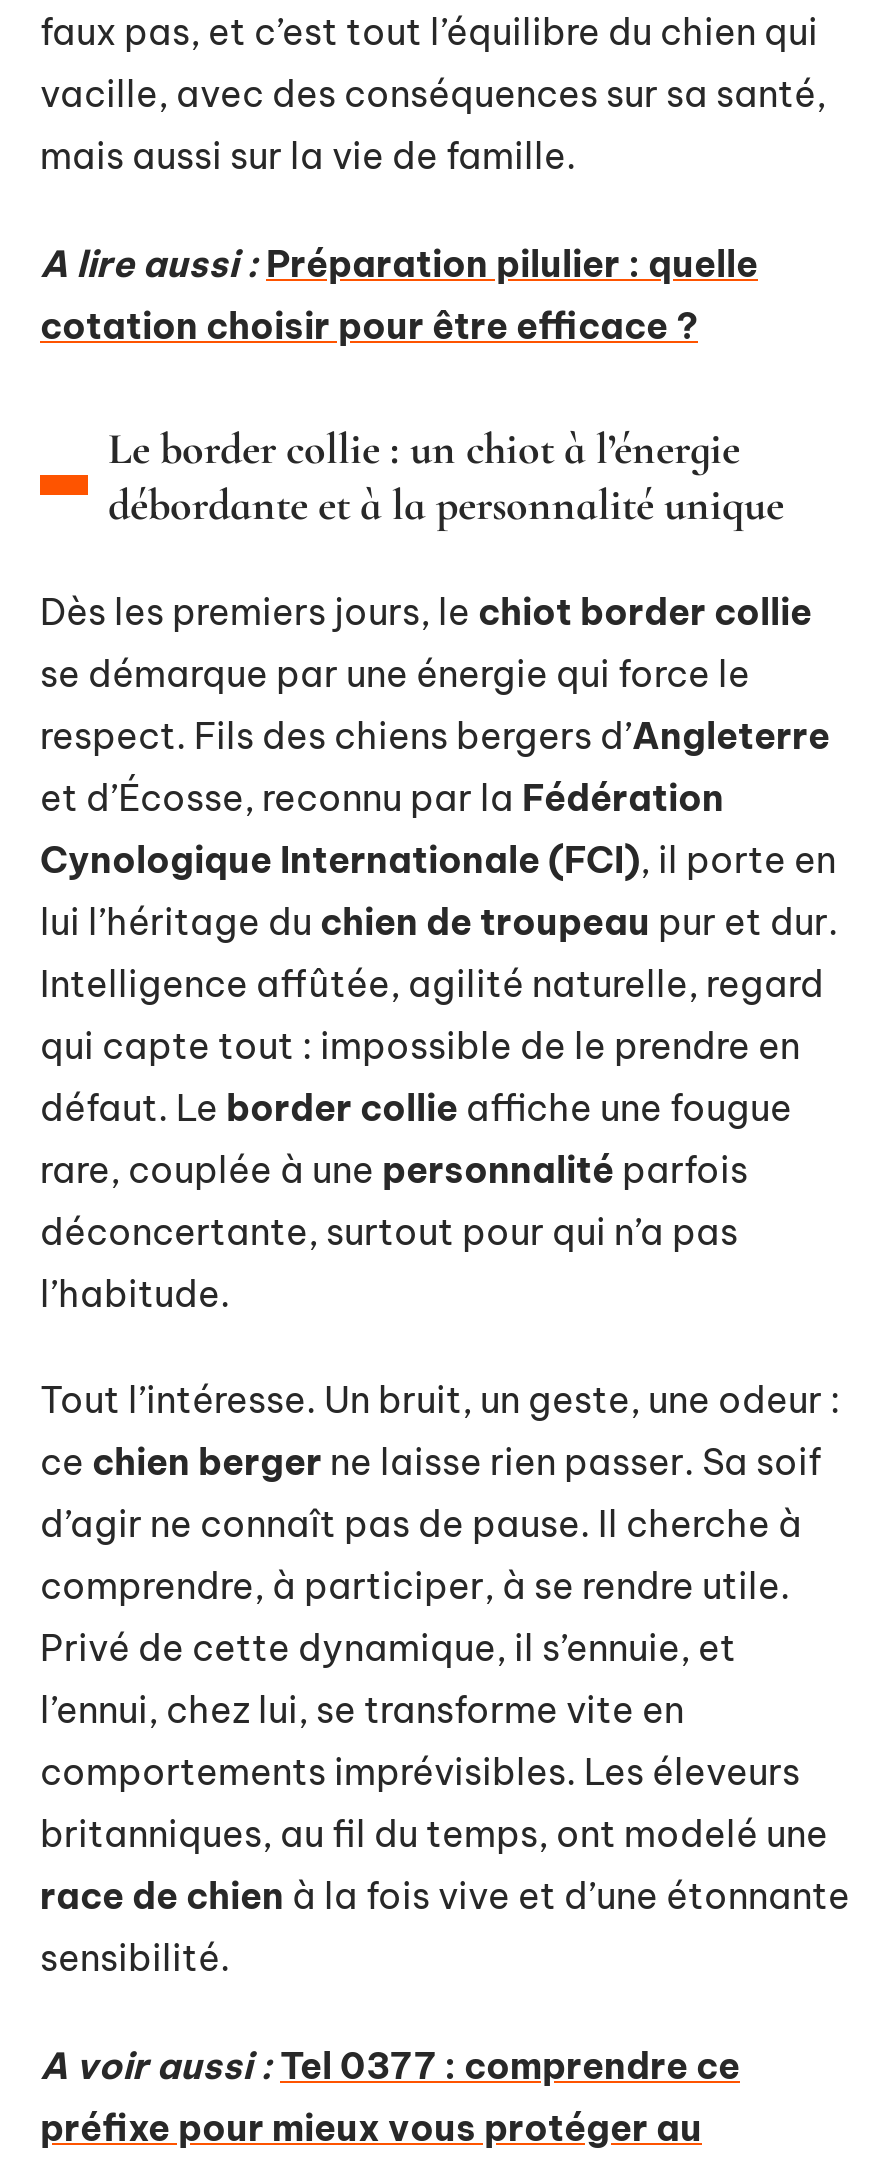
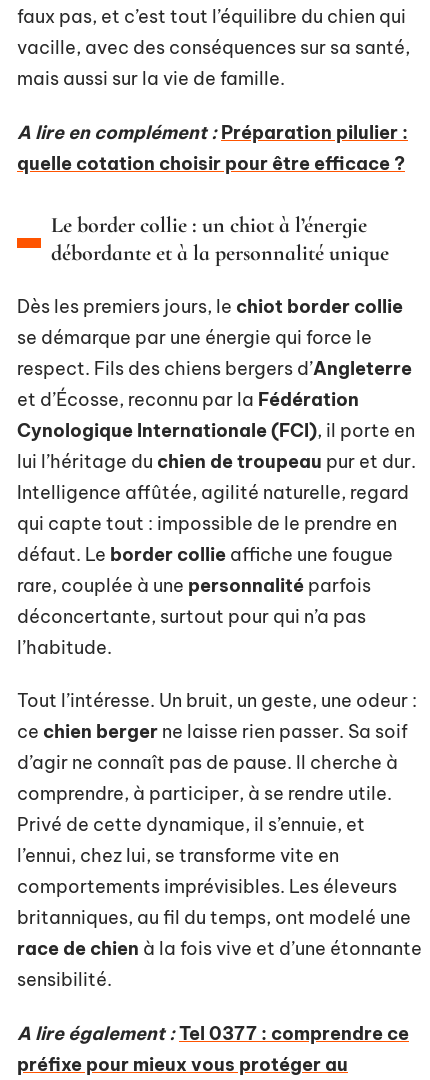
- A lire aussi : Préparation pilulier : quelle
- cotation choisir pour être efficace ?
+ A lire en complément : Préparation pilulier :
+ quelle cotation choisir pour être efficace ?

- A voir aussi : Tel 0377 : comprendre ce
+ A lire également : Tel 0377 : comprendre ce
